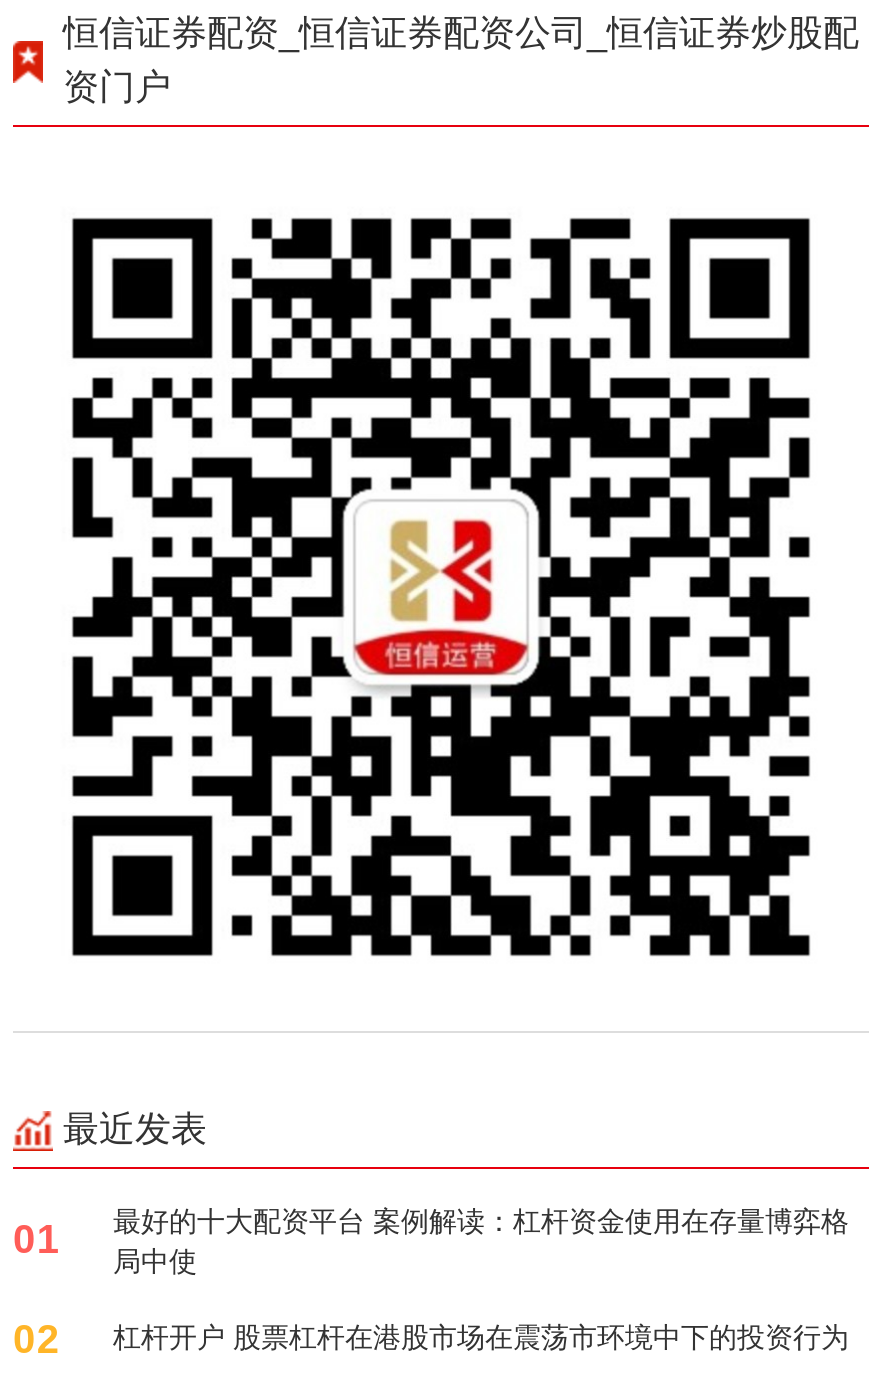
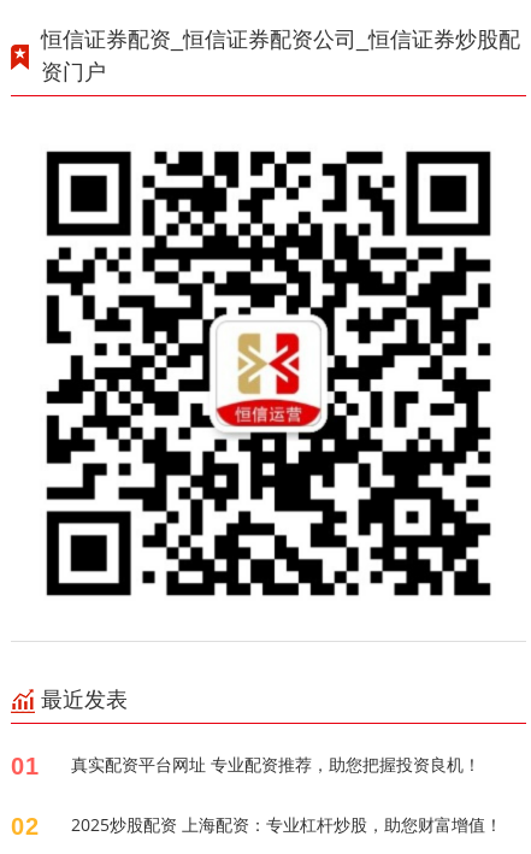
- 最好的十大配资平台 案例解读：杠杆资金使用在存量博弈格
- 局中使
+ 真实配资平台网址 专业配资推荐，助您把握投资良机！

- 杠杆开户 股票杠杆在港股市场在震荡市环境中下的投资行为
+ 2025炒股配资 上海配资：专业杠杆炒股，助您财富增值！
